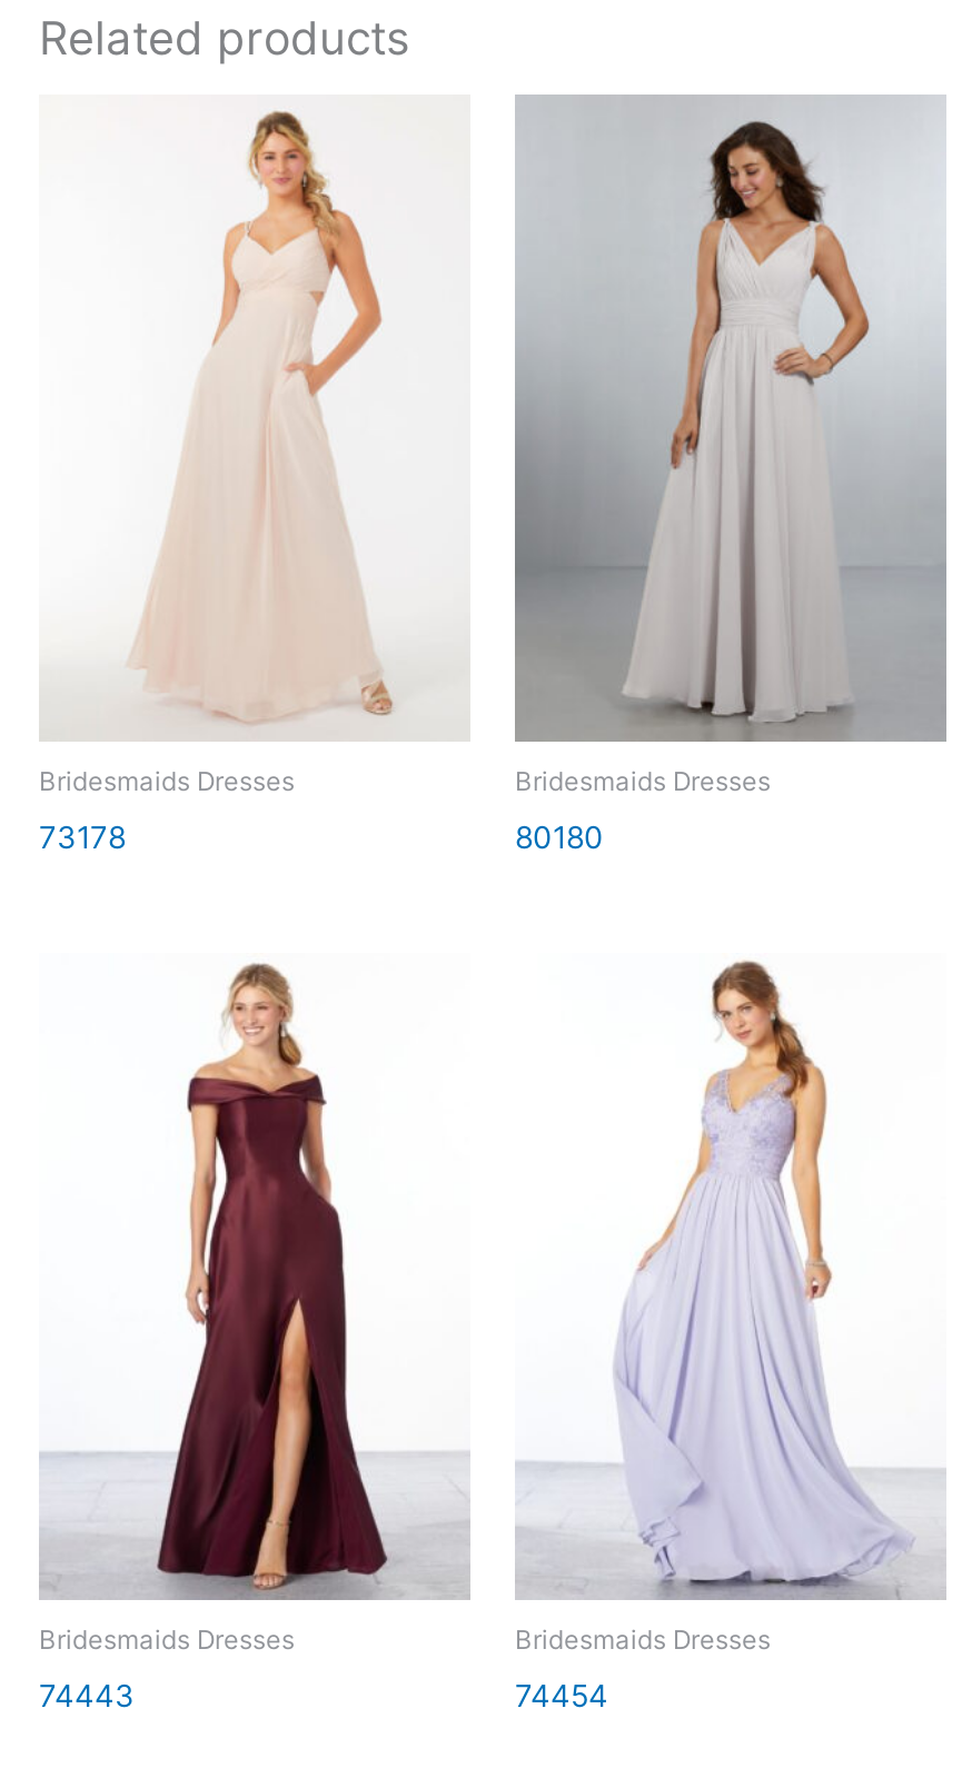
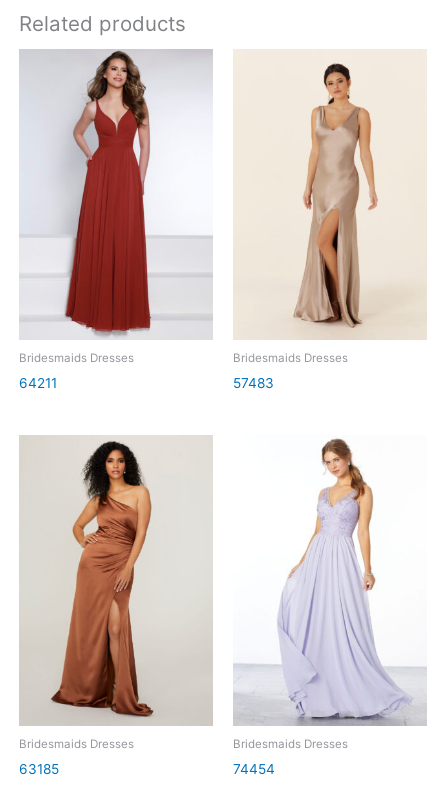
- [image]
+ [image]

- [image]
- 80180
+ [image]
+ 57483

- 73178
+ 64211

- [image]
- 74443
+ [image]
+ 63185
